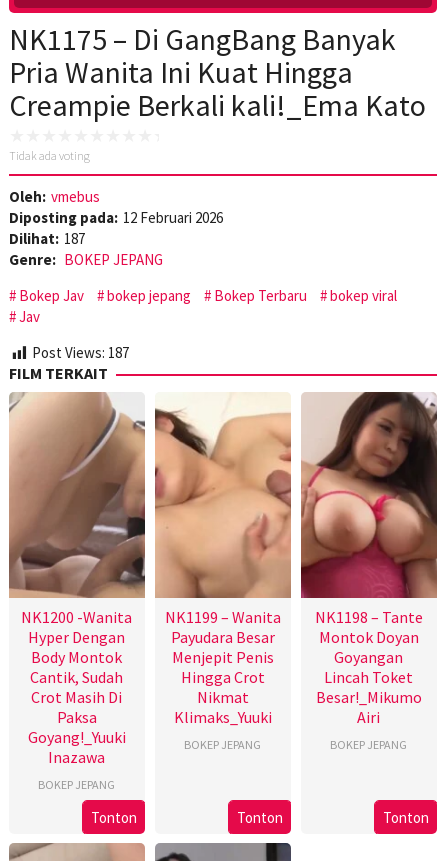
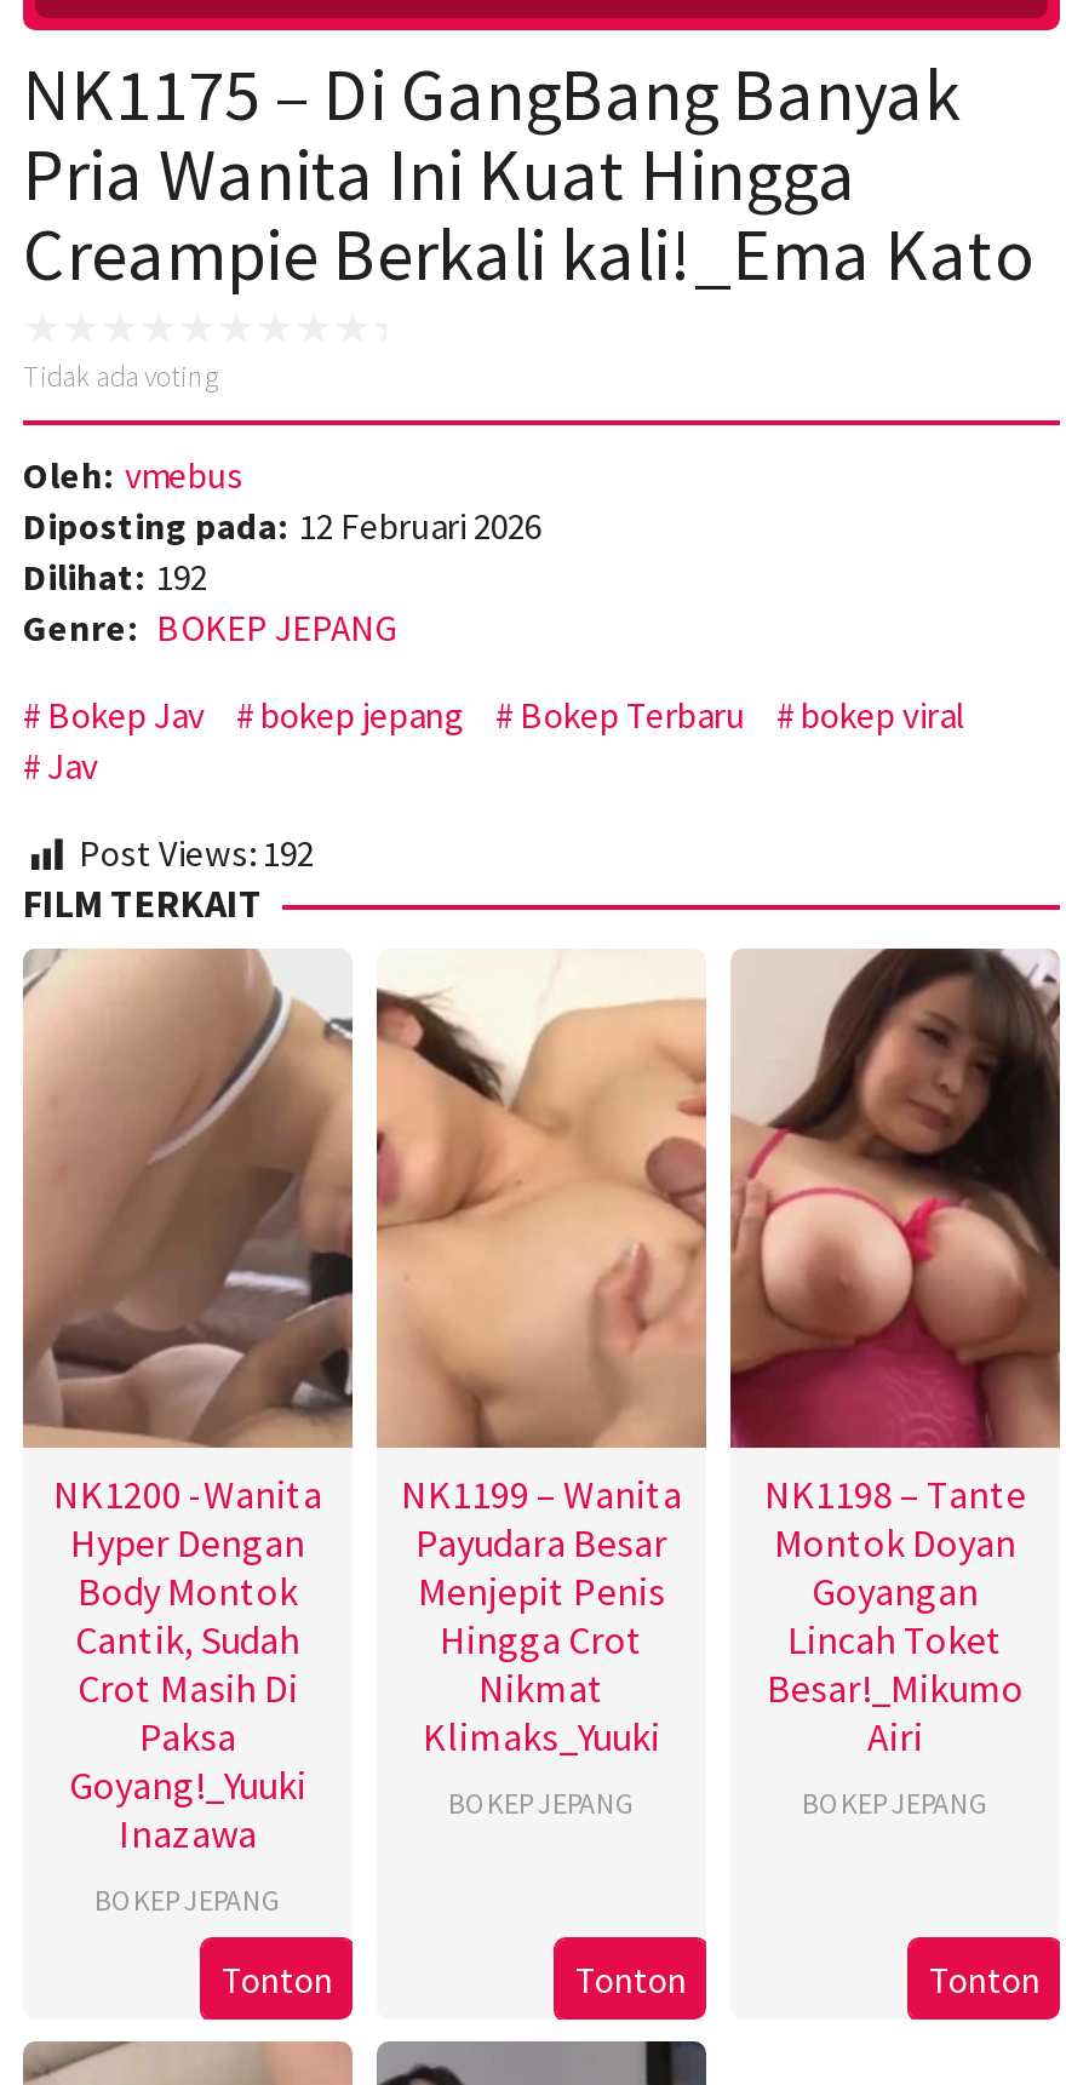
- Dilihat: 187
+ Dilihat: 192

- Post Views: 187
+ Post Views: 192
